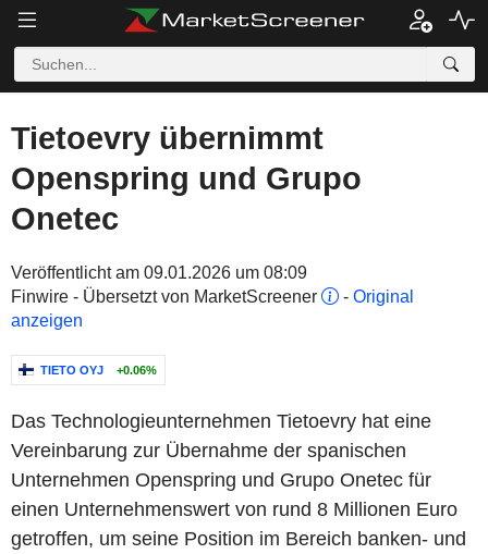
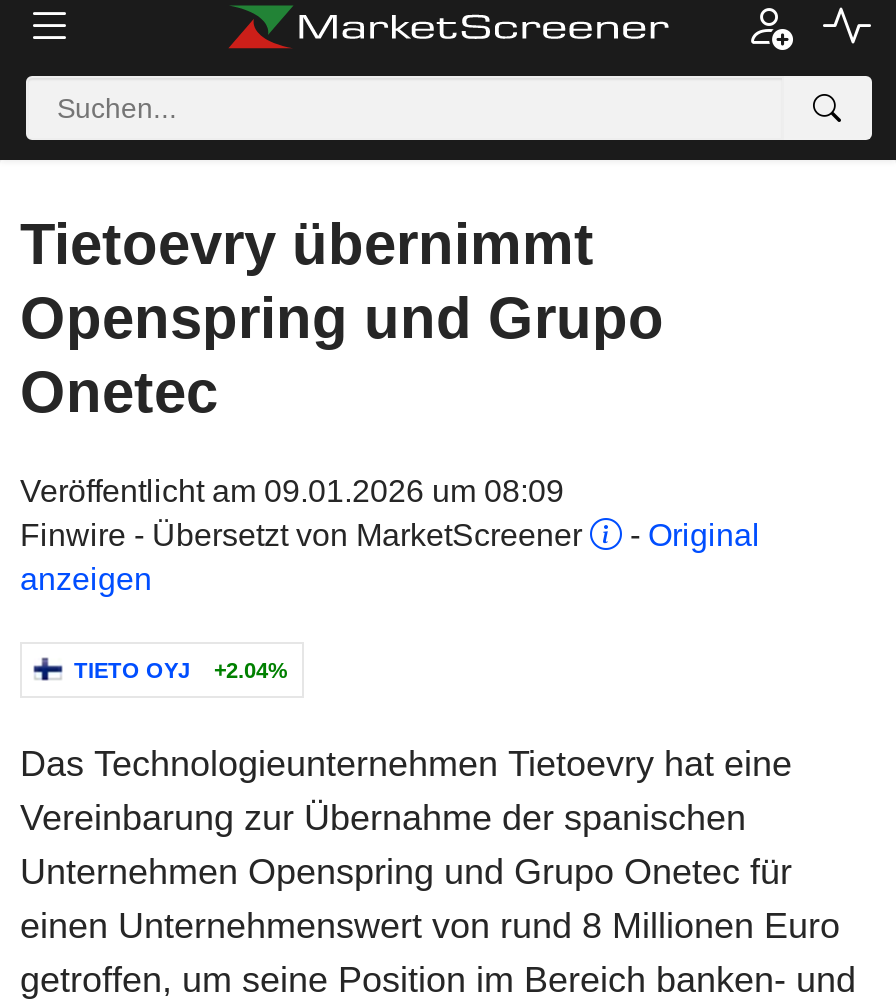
- TIETO OYJ +0.06%
+ TIETO OYJ +2.04%
